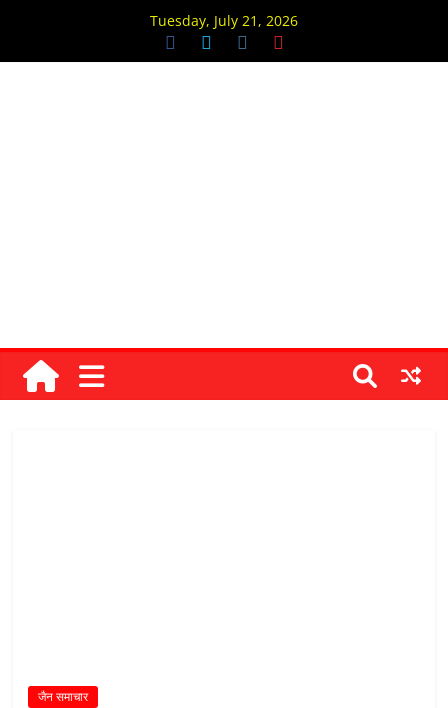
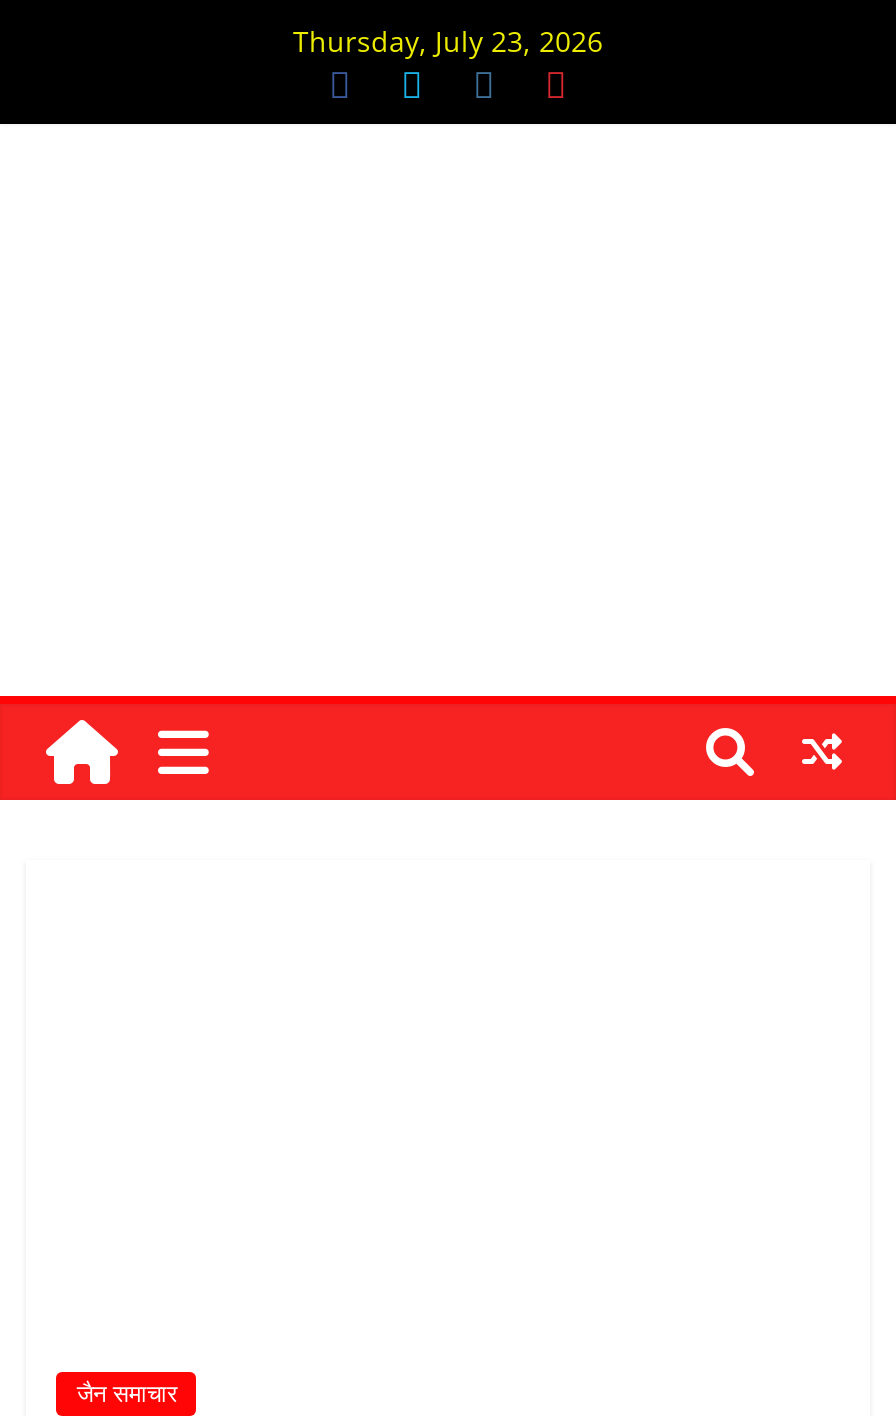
- Tuesday, July 21, 2026
+ Thursday, July 23, 2026
